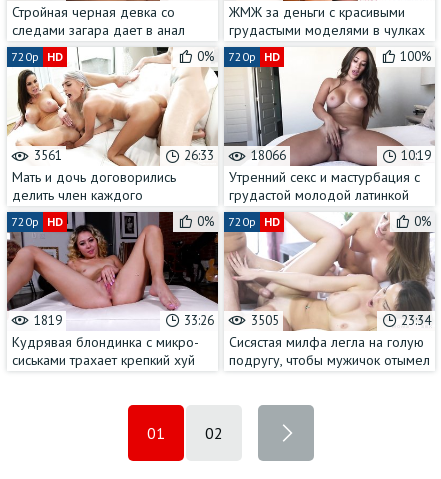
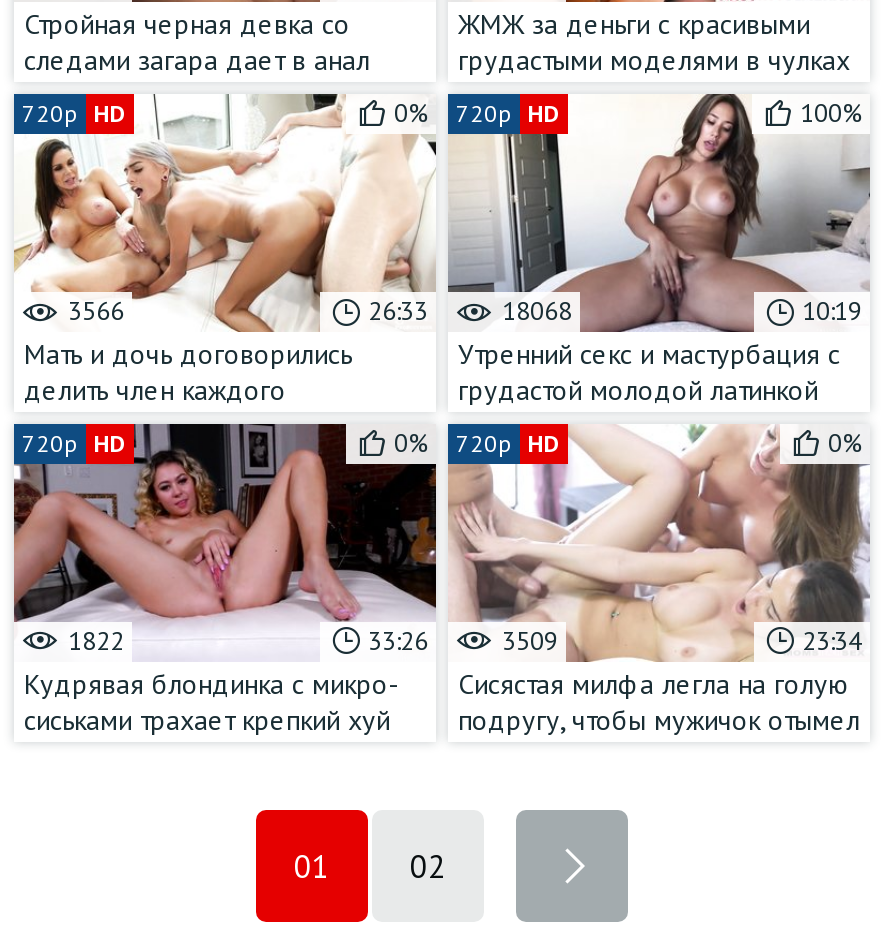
- 3561
+ 3566

- 26:33 18066
+ 26:33 18068

- 1819
+ 1822

- 33:26 3505
+ 33:26 3509
